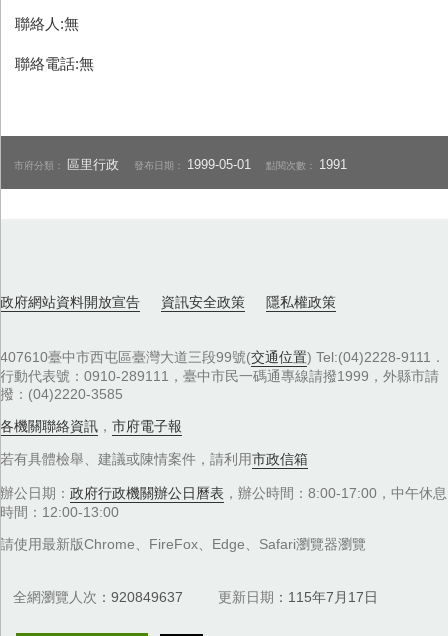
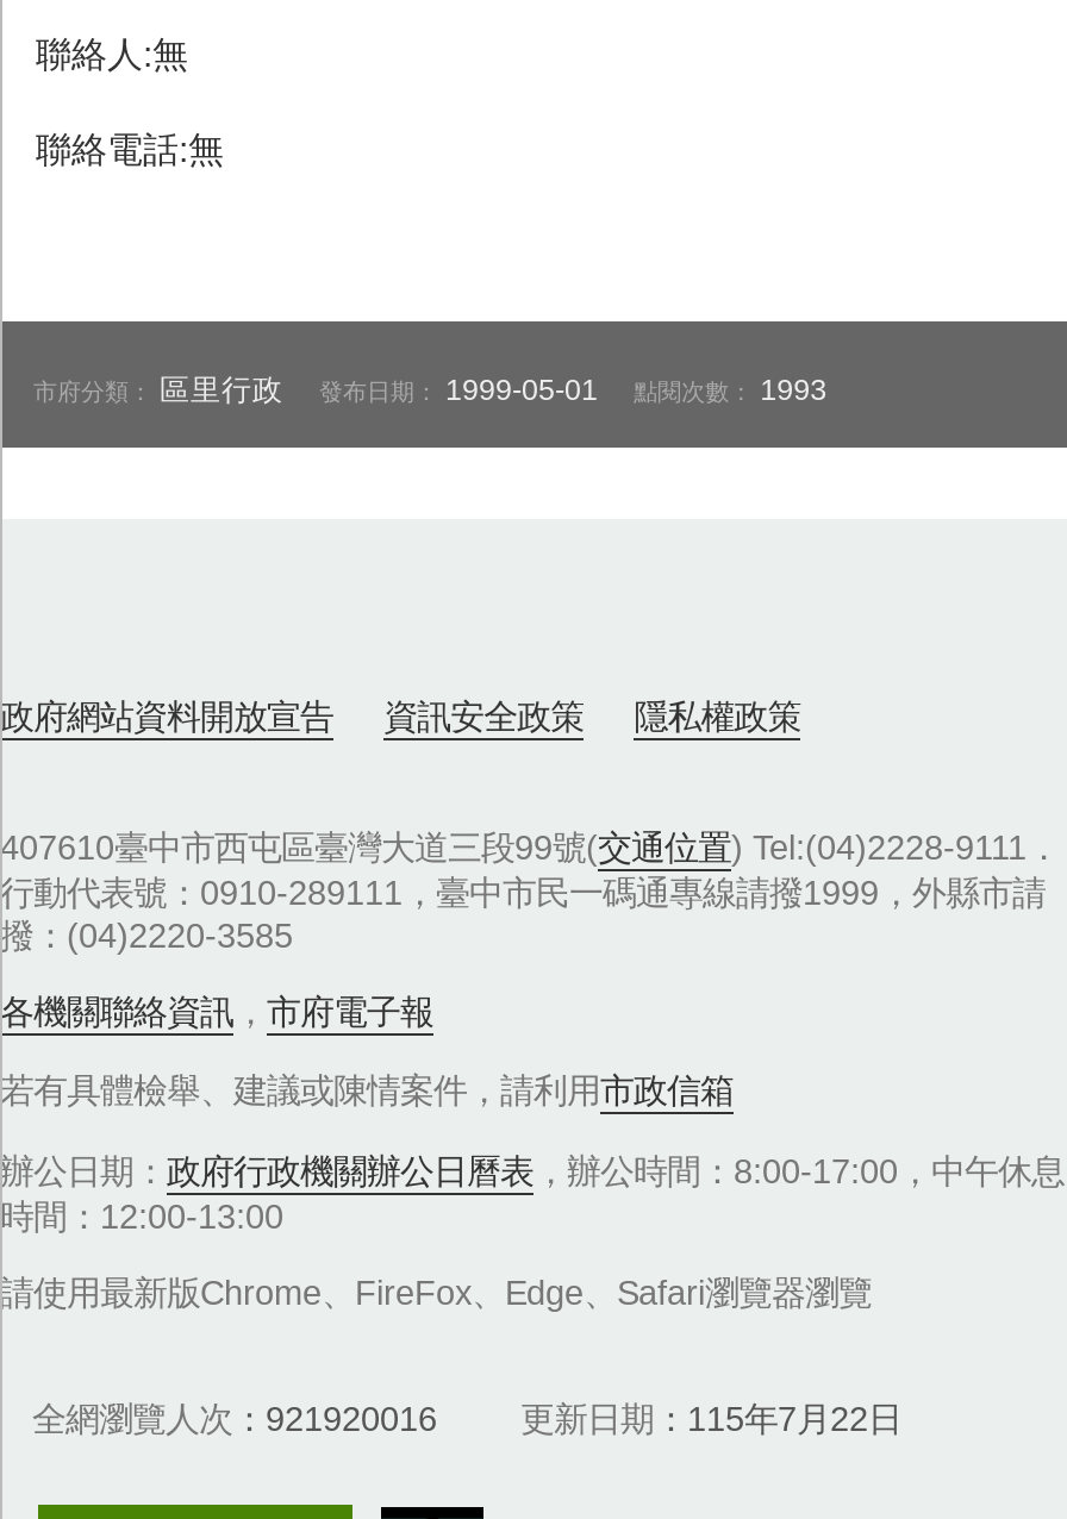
- 市府分類：區里行政 發布日期：1999-05-01 點閱次數：1991
+ 市府分類：區里行政 發布日期：1999-05-01 點閱次數：1993

- 全網瀏覽人次 920849637
+ 全網瀏覽人次 921920016

- 更新日期 115年7月17日
+ 更新日期 115年7月22日
